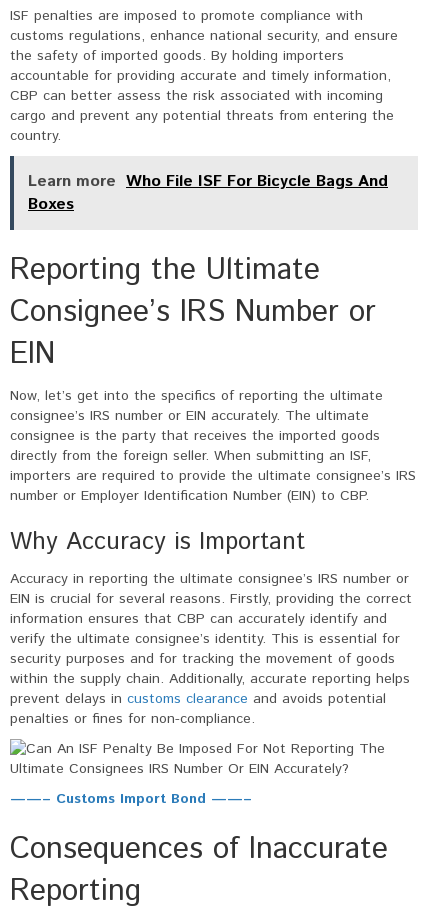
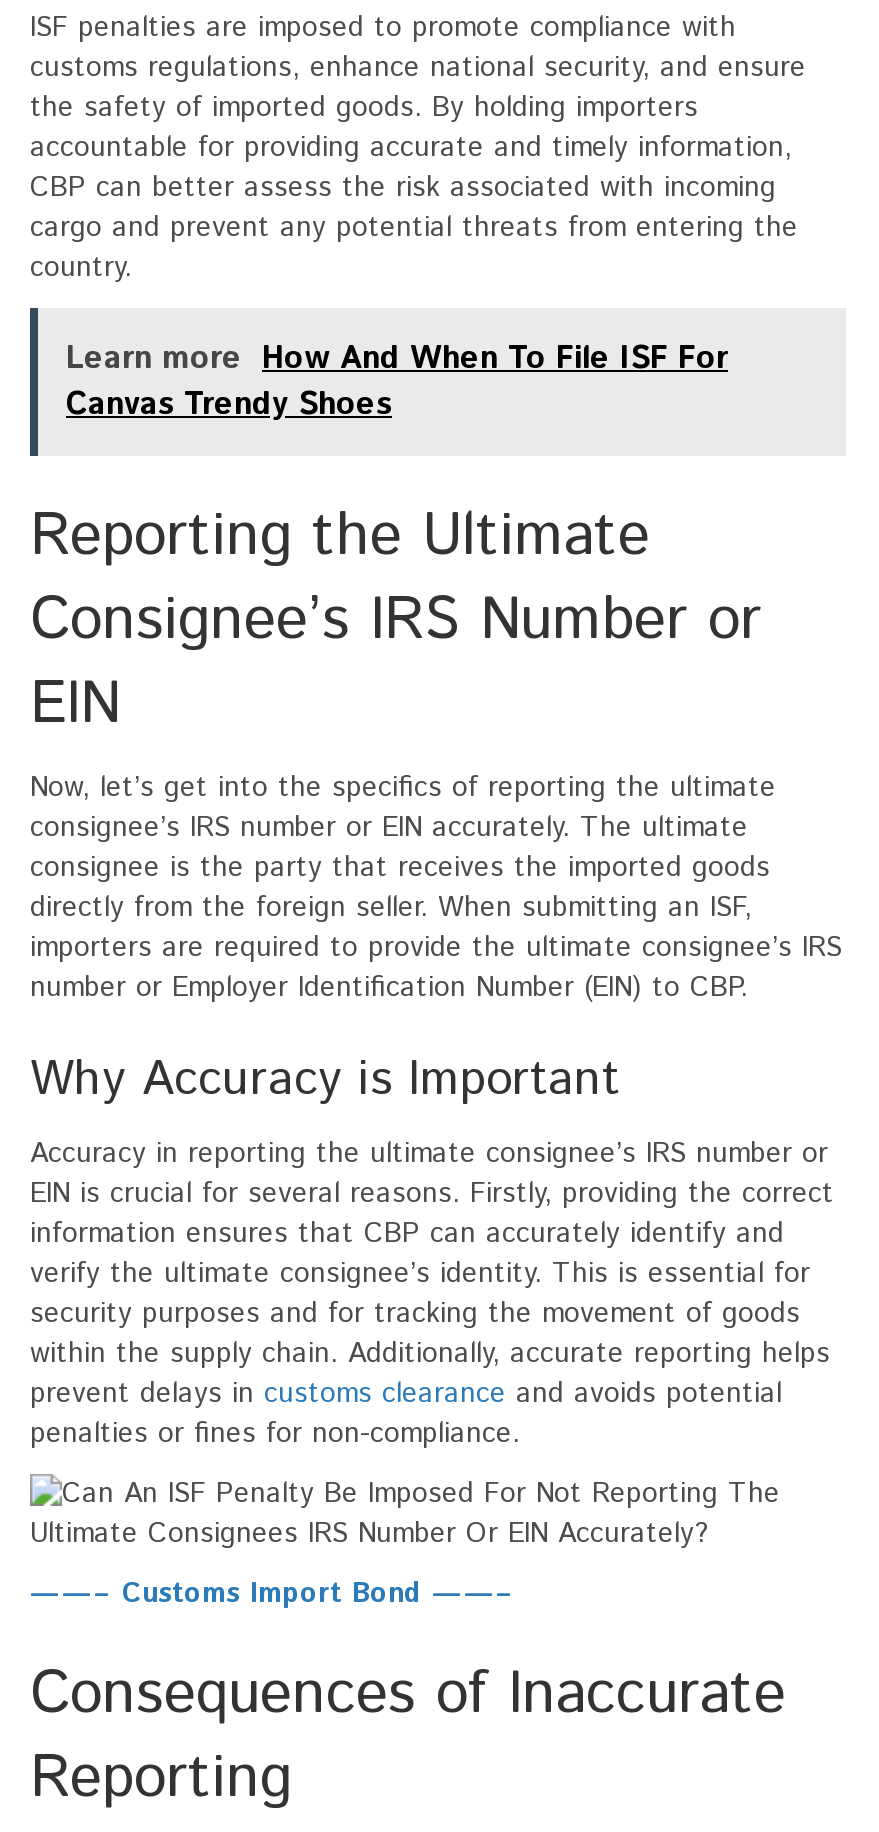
- Learn more Who File ISF For Bicycle Bags And
- Boxes
+ Learn more How And When To File ISF For
+ Canvas Trendy Shoes
